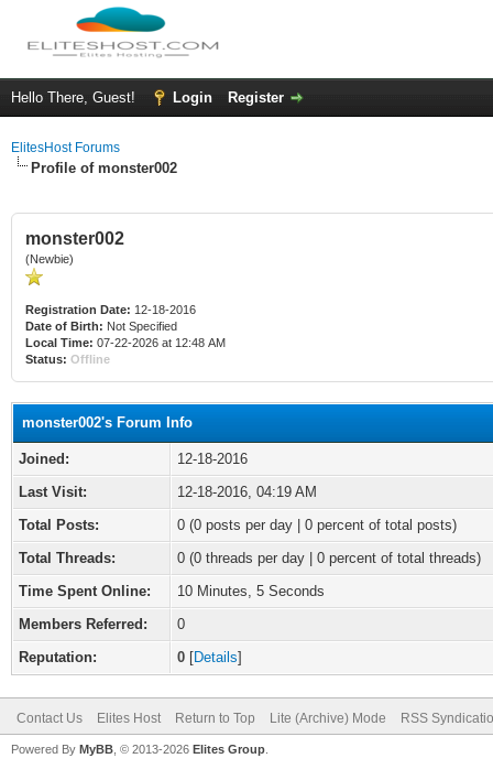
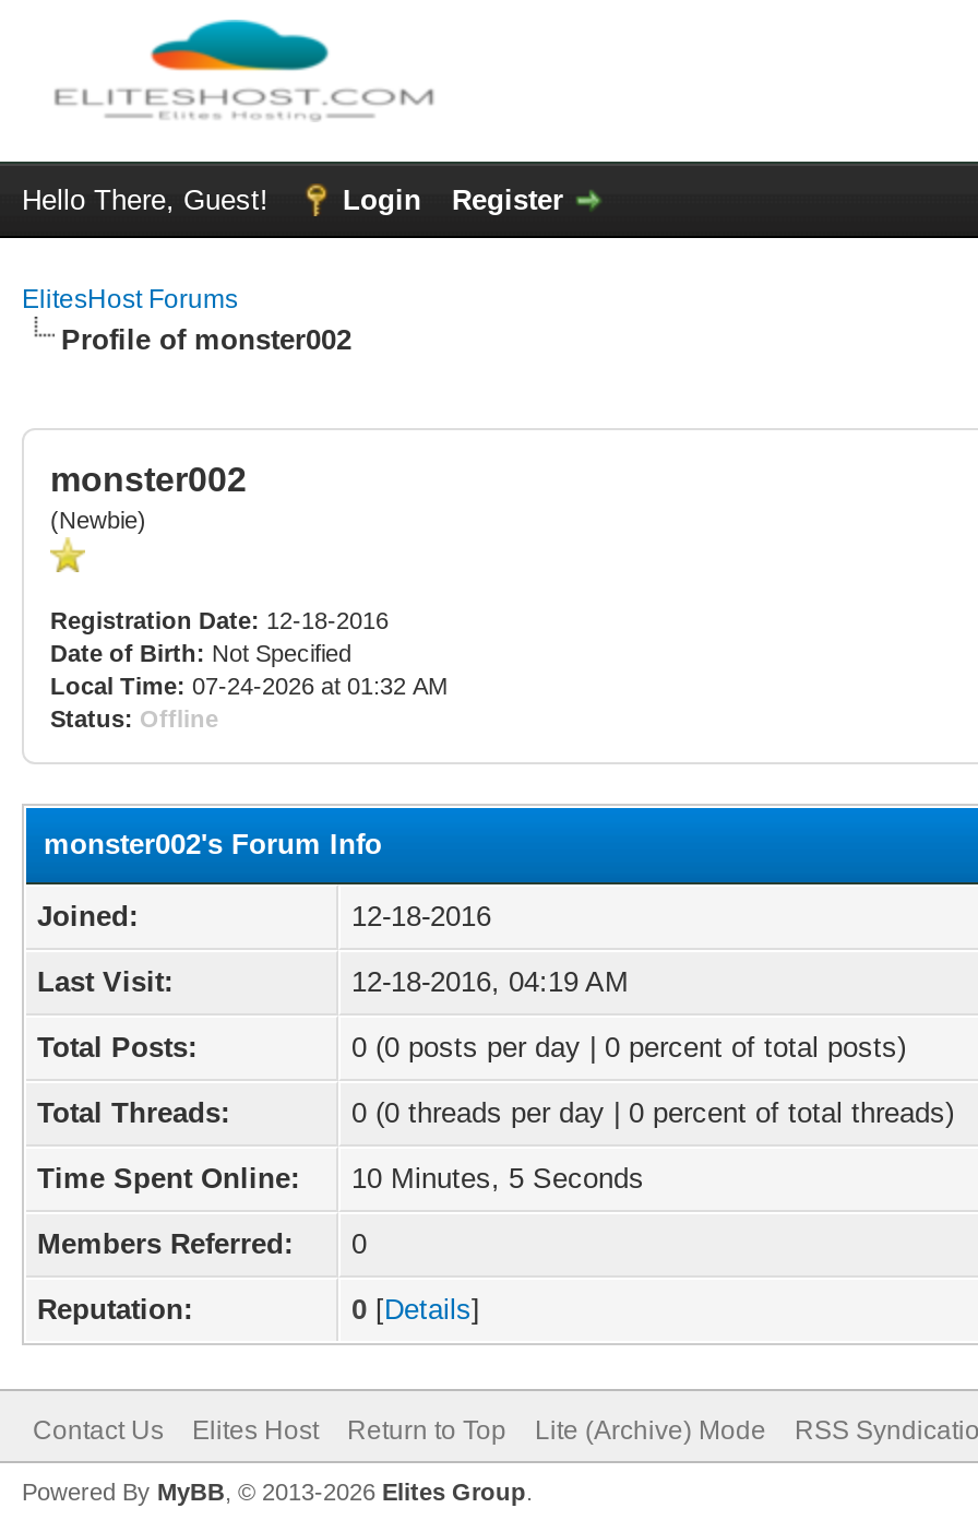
- Local Time: 07-22-2026 at 12:48 AM
+ Local Time: 07-24-2026 at 01:32 AM
